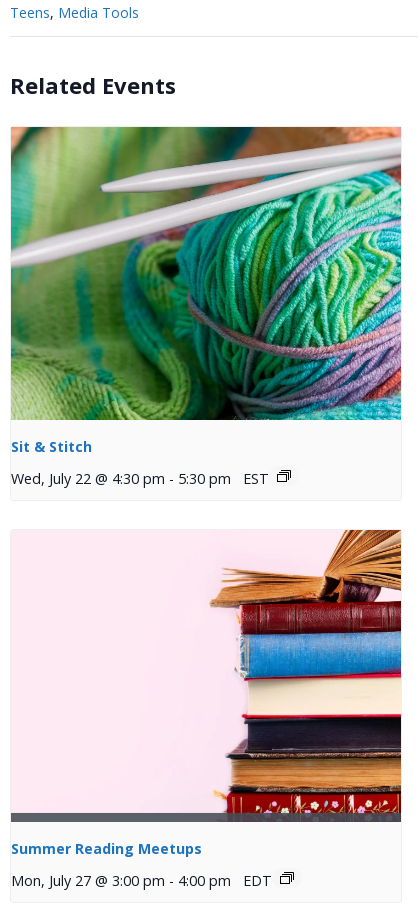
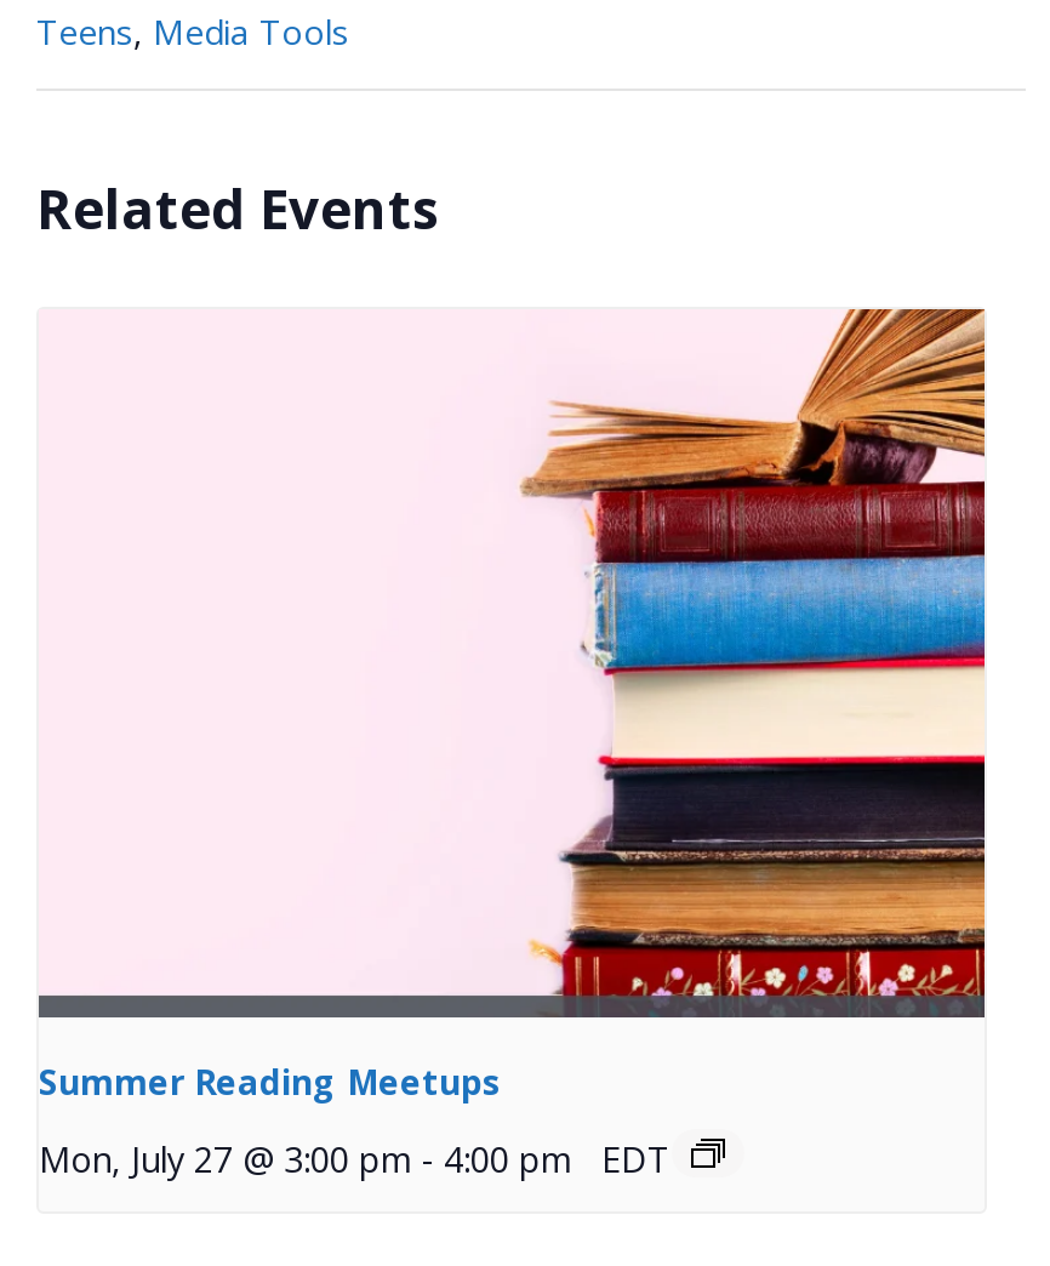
- [image]
- Sit & Stitch
- Wed, July 22 @ 4:30 pm - 5:30 pm
- EST
